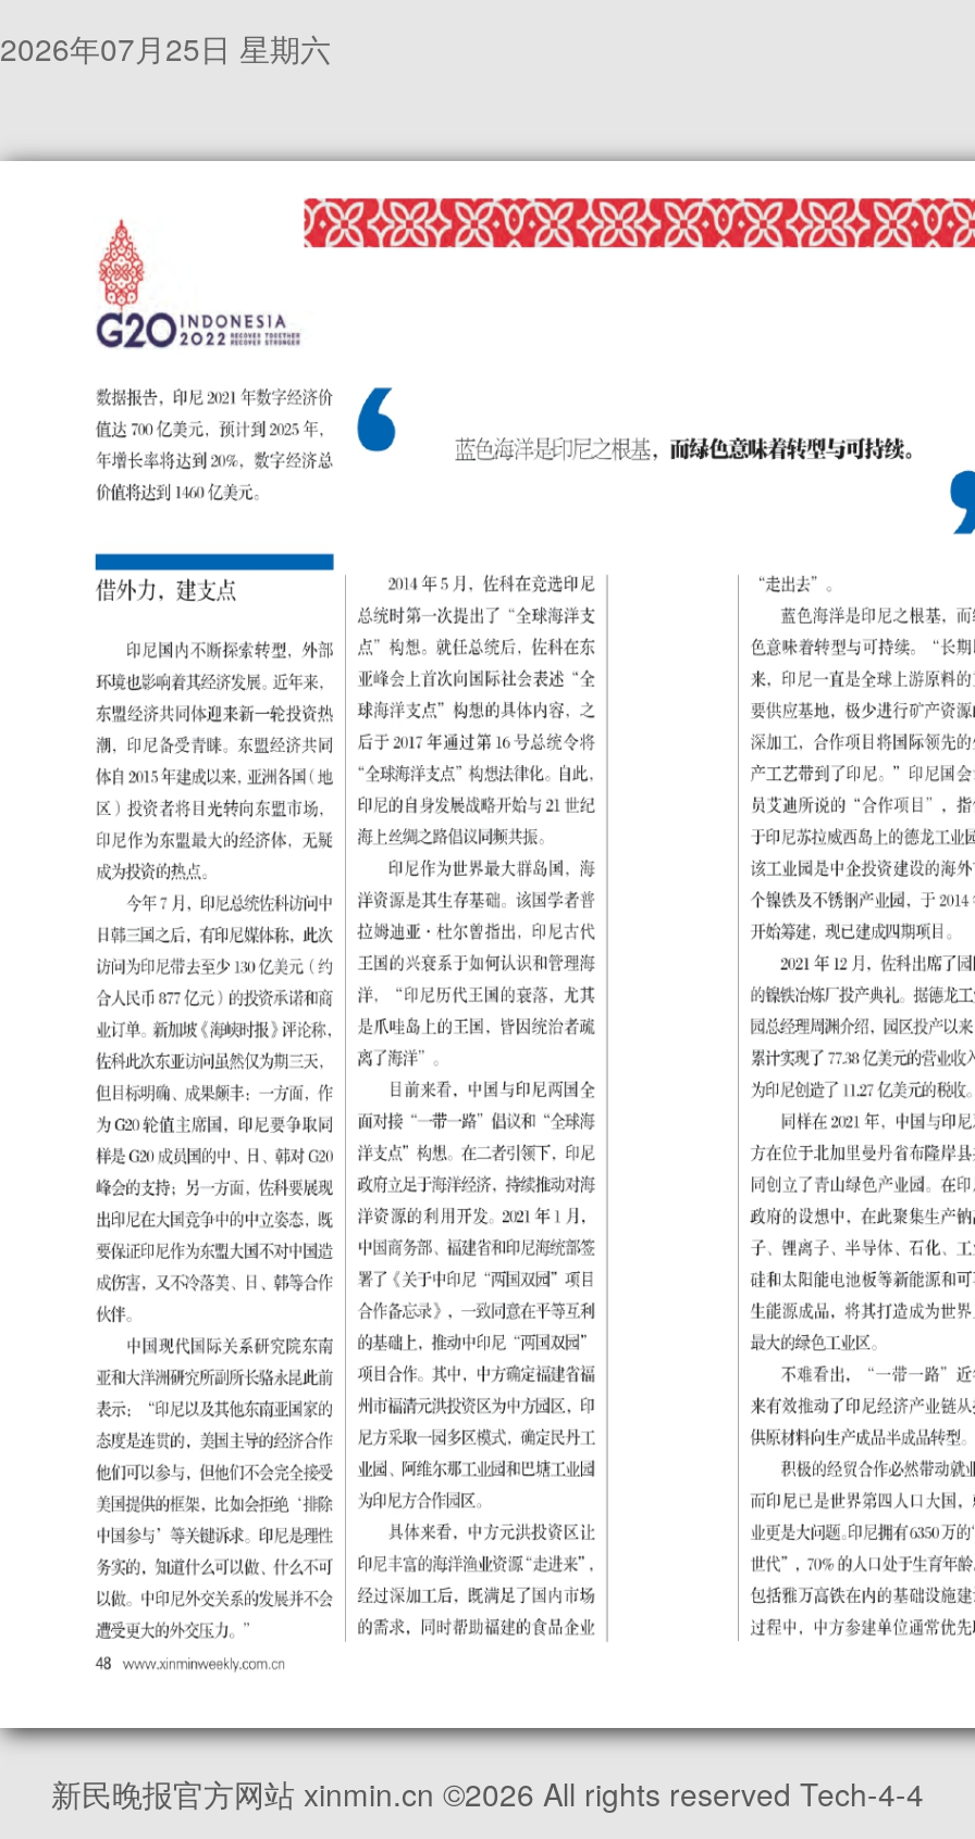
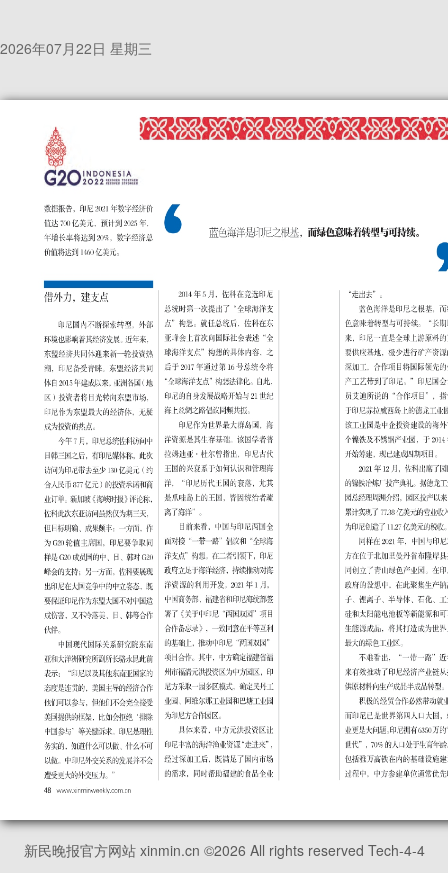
- 2026年07月25日 星期六
+ 2026年07月22日 星期三
